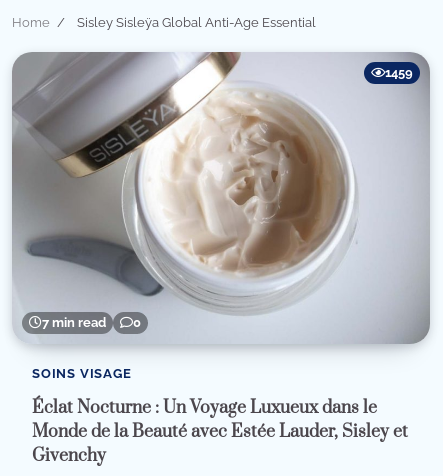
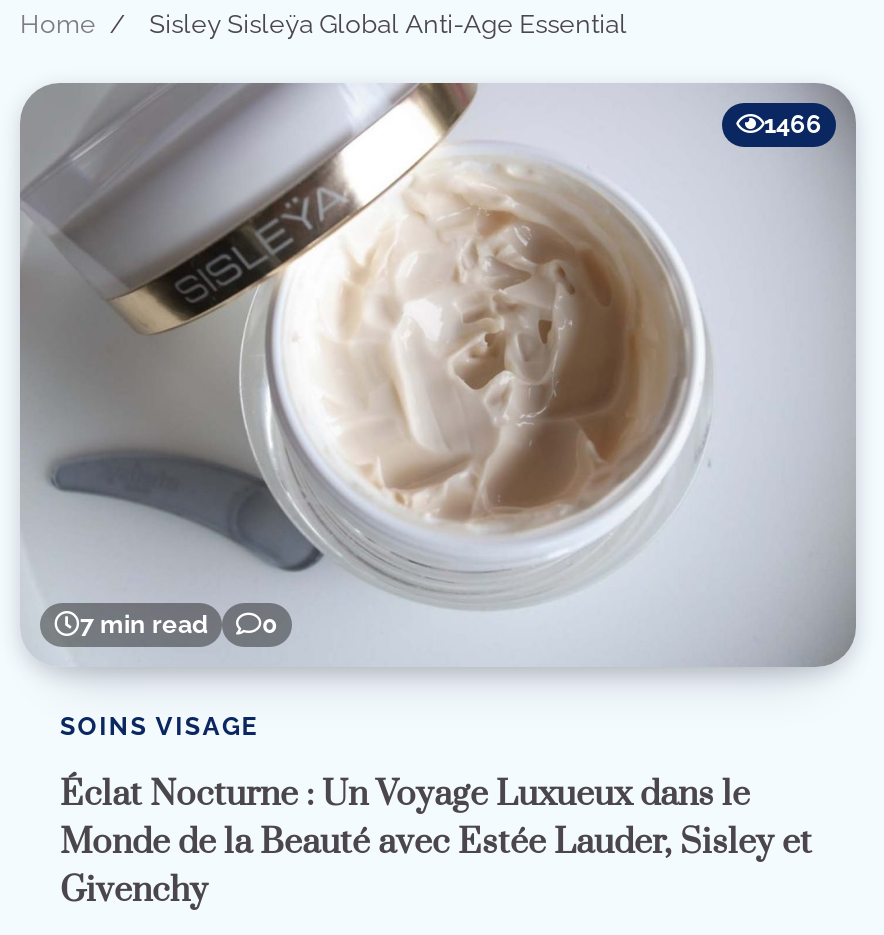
- 1459
+ 1466
